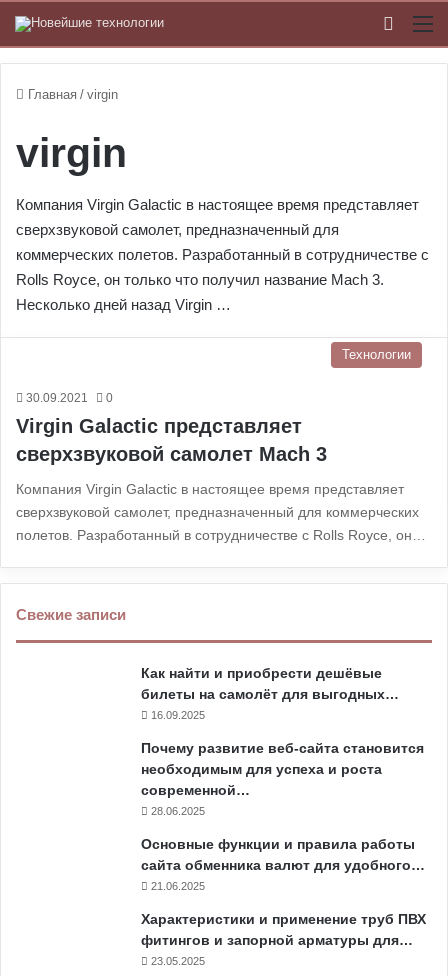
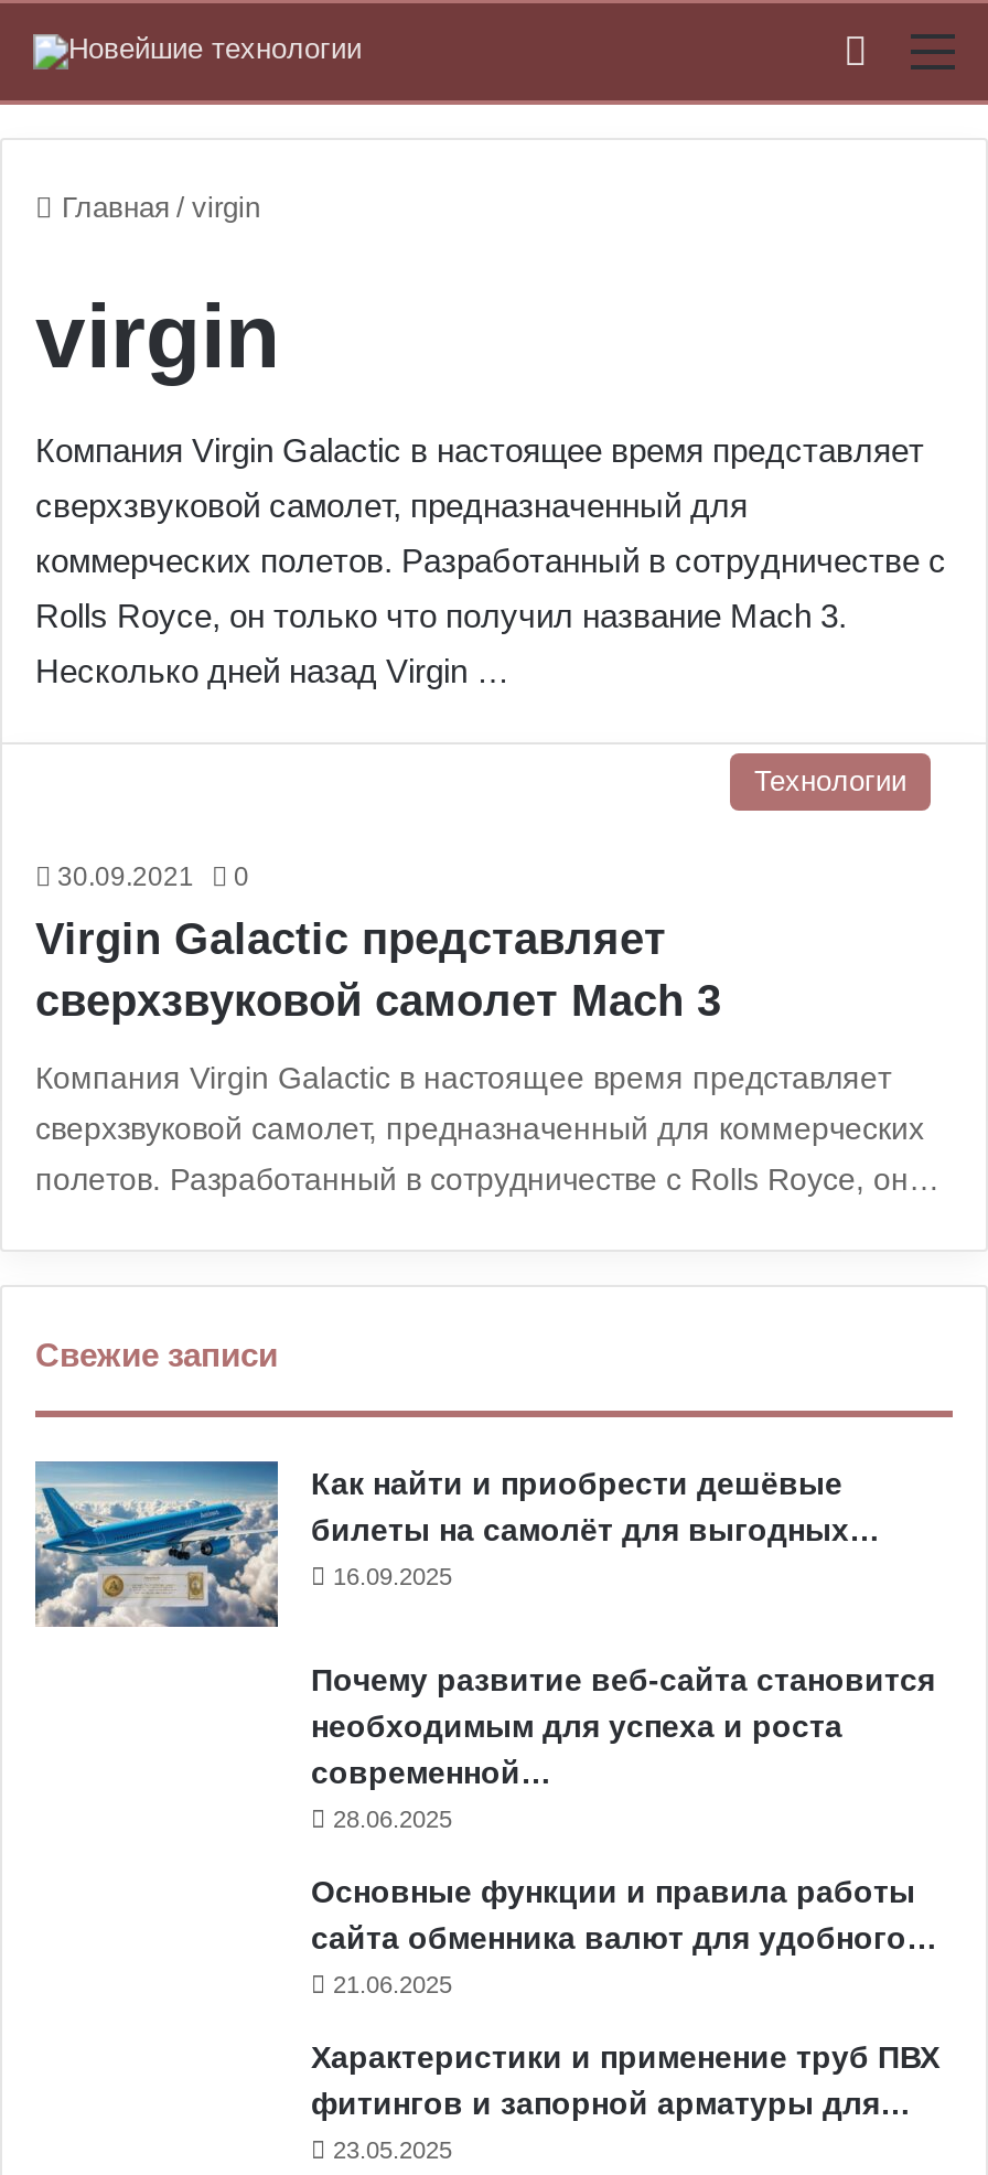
+ [image]
